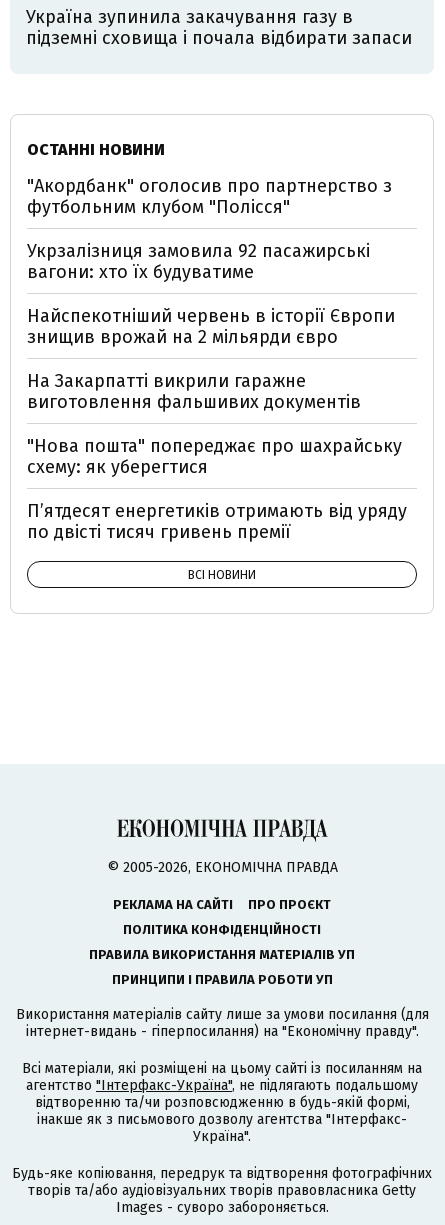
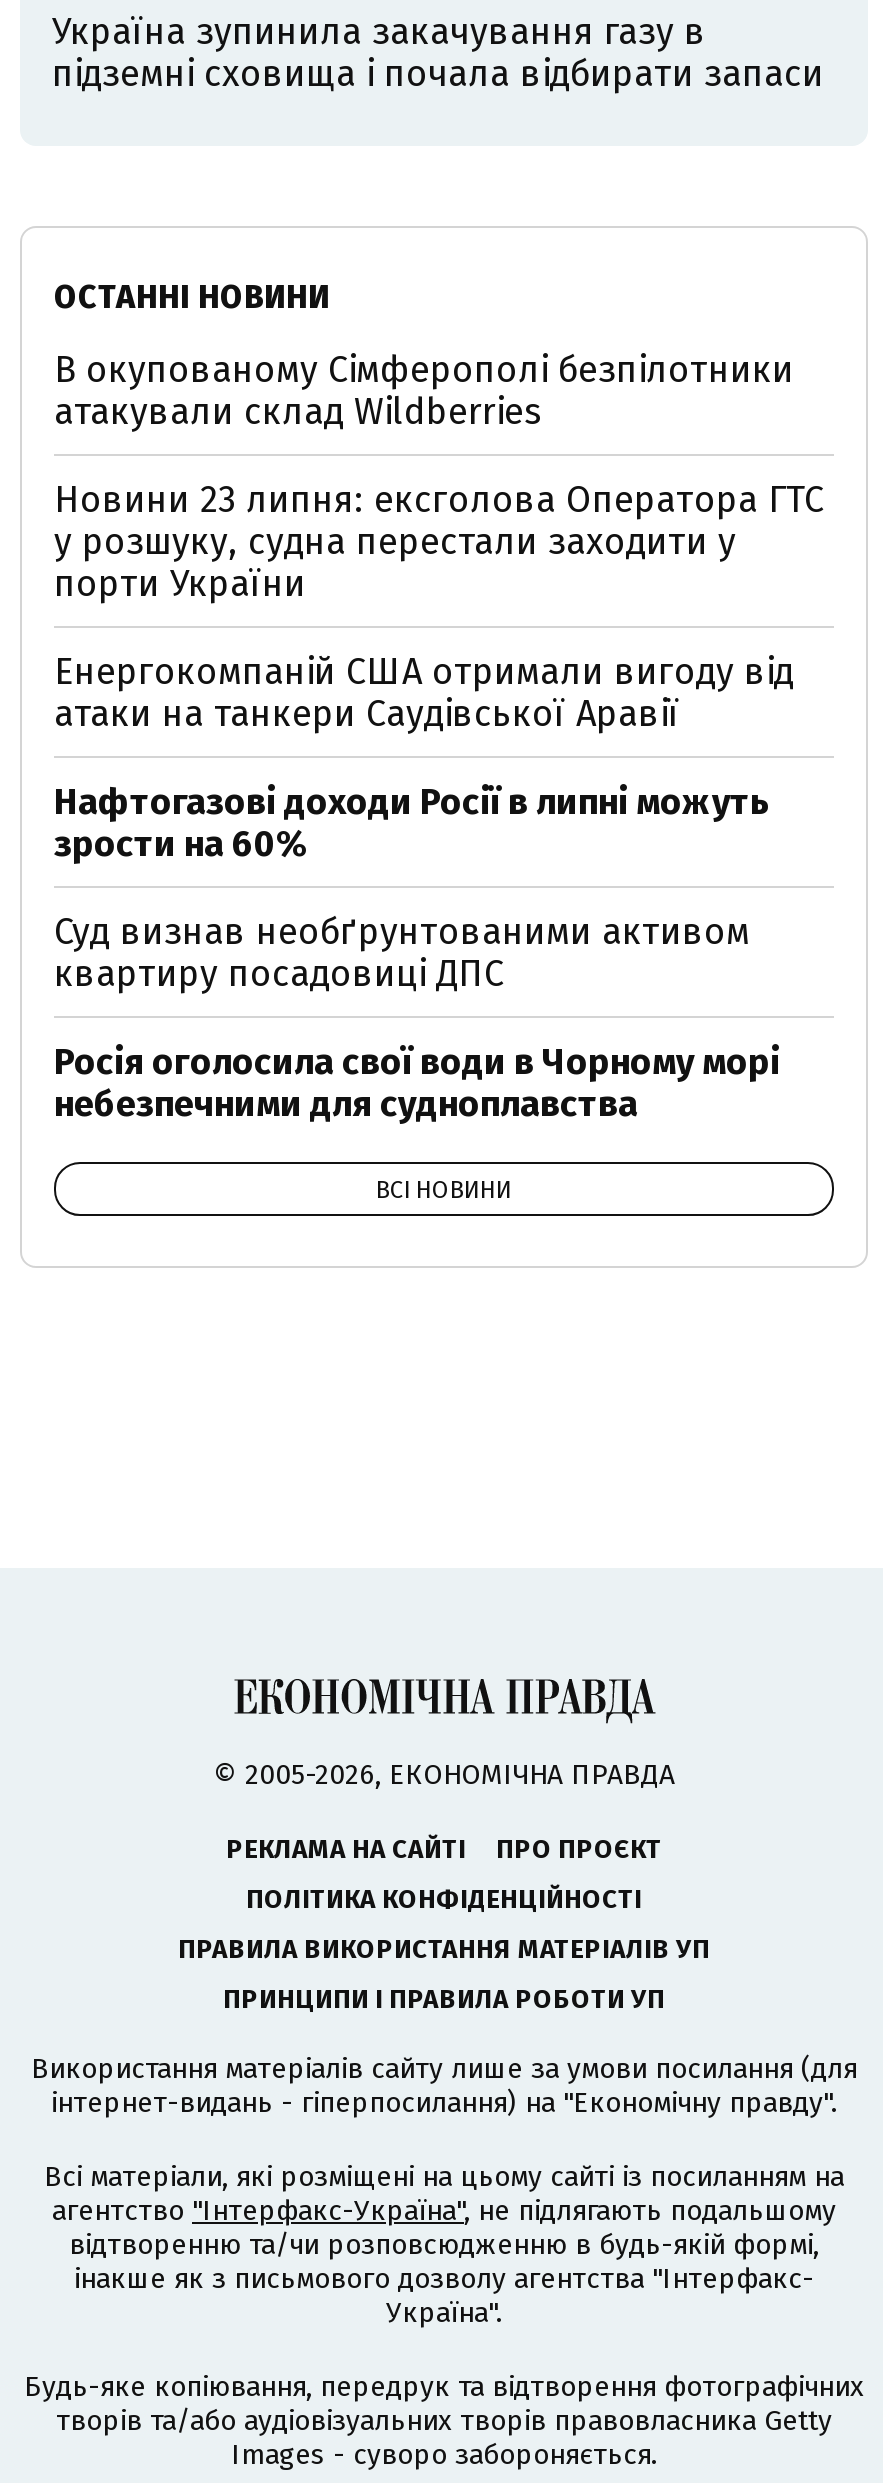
- "Акордбанк" оголосив про партнерство з
- футбольним клубом "Полісся"
+ В окупованому Сімферополі безпілотники
+ атакували склад Wildberries

- Укрзалізниця замовила 92 пасажирські
- вагони: хто їх будуватиме
+ Новини 23 липня: ексголова Оператора ГТС
+ у розшуку, судна перестали заходити у
+ порти України

- Найспекотніший червень в історії Європи
- знищив врожай на 2 мільярди євро
+ Енергокомпаній США отримали вигоду від
+ атаки на танкери Саудівської Аравії

- На Закарпатті викрили гаражне
- виготовлення фальшивих документів
+ Нафтогазові доходи Росії в липні можуть
+ зрости на 60%

- "Нова пошта" попереджає про шахрайську
- схему: як уберегтися
+ Суд визнав необґрунтованими активом
+ квартиру посадовиці ДПС

- П’ятдесят енергетиків отримають від уряду
- по двісті тисяч гривень премії
+ Росія оголосила свої води в Чорному морі
+ небезпечними для судноплавства
